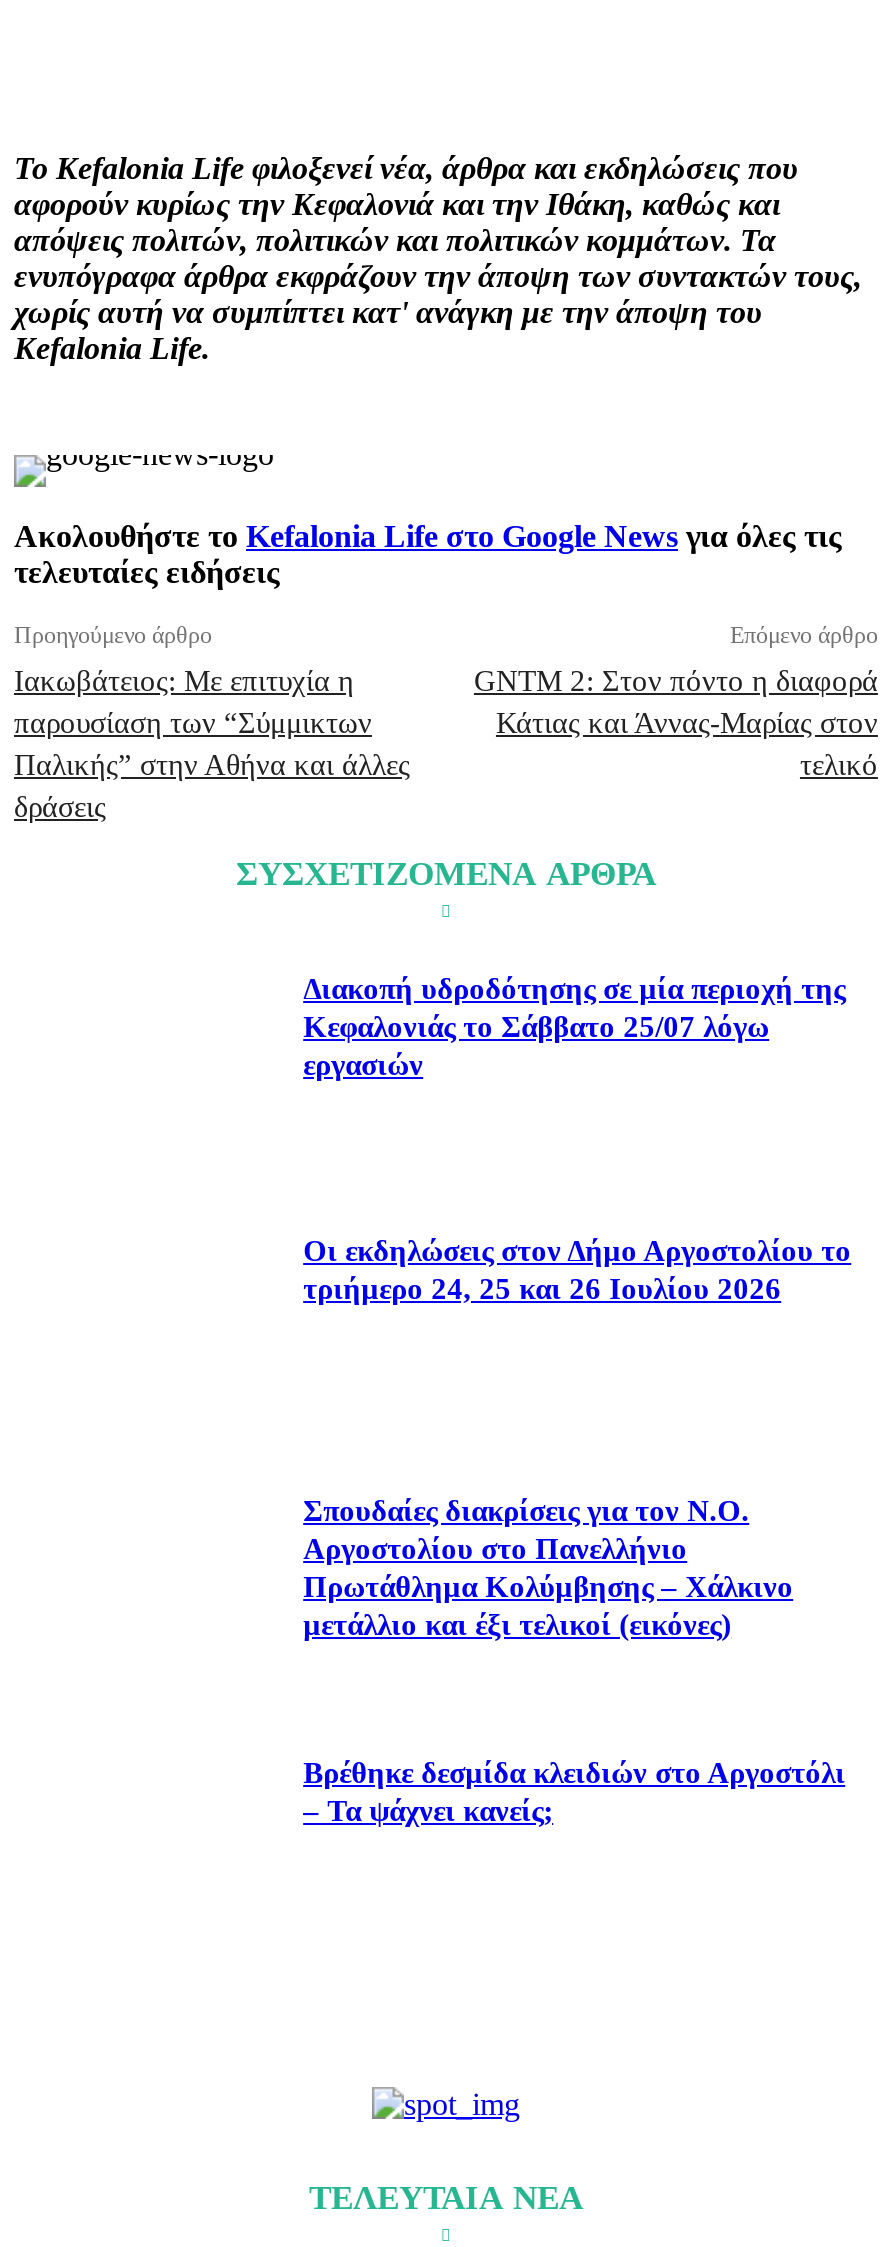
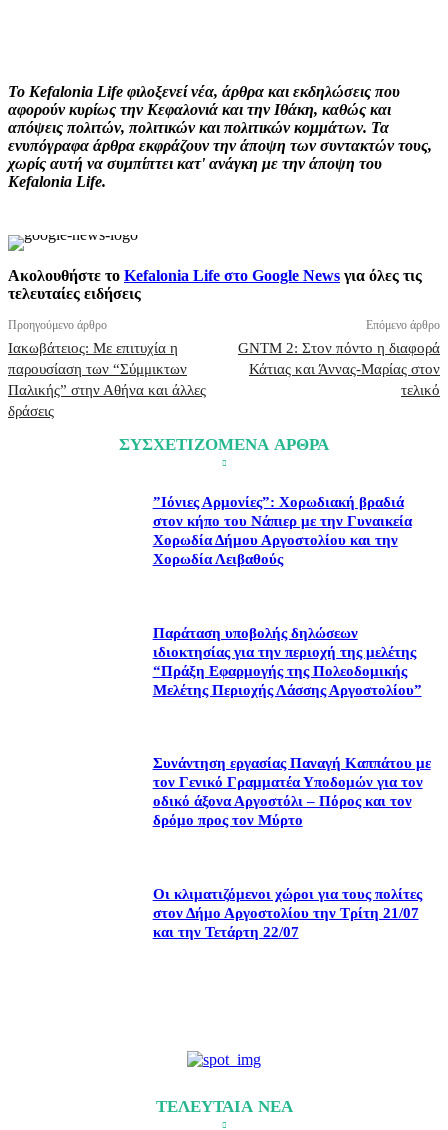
- Διακοπή υδροδότησης σε μία περιοχή της
- Κεφαλονιάς το Σάββατο 25/07 λόγω
- εργασιών
+ ”Ιόνιες Αρμονίες”: Χορωδιακή βραδιά
+ στον κήπο του Νάπιερ με την Γυναικεία
+ Χορωδία Δήμου Αργοστολίου και την
+ Χορωδία Λειβαθούς

- Οι εκδηλώσεις στον Δήμο Αργοστολίου το
- τριήμερο 24, 25 και 26 Ιουλίου 2026
+ Παράταση υποβολής δηλώσεων
+ ιδιοκτησίας για την περιοχή της μελέτης
+ “Πράξη Εφαρμογής της Πολεοδομικής
+ Μελέτης Περιοχής Λάσσης Αργοστολίου”

- Σπουδαίες διακρίσεις για τον Ν.Ο.
- Αργοστολίου στο Πανελλήνιο
- Πρωτάθλημα Κολύμβησης – Χάλκινο
- μετάλλιο και έξι τελικοί (εικόνες)
+ Συνάντηση εργασίας Παναγή Καππάτου με
+ τον Γενικό Γραμματέα Υποδομών για τον
+ οδικό άξονα Αργοστόλι – Πόρος και τον
+ δρόμο προς τον Μύρτο

- Βρέθηκε δεσμίδα κλειδιών στο Αργοστόλι
- – Τα ψάχνει κανείς;
+ Οι κλιματιζόμενοι χώροι για τους πολίτες
+ στον Δήμο Αργοστολίου την Τρίτη 21/07
+ και την Τετάρτη 22/07
